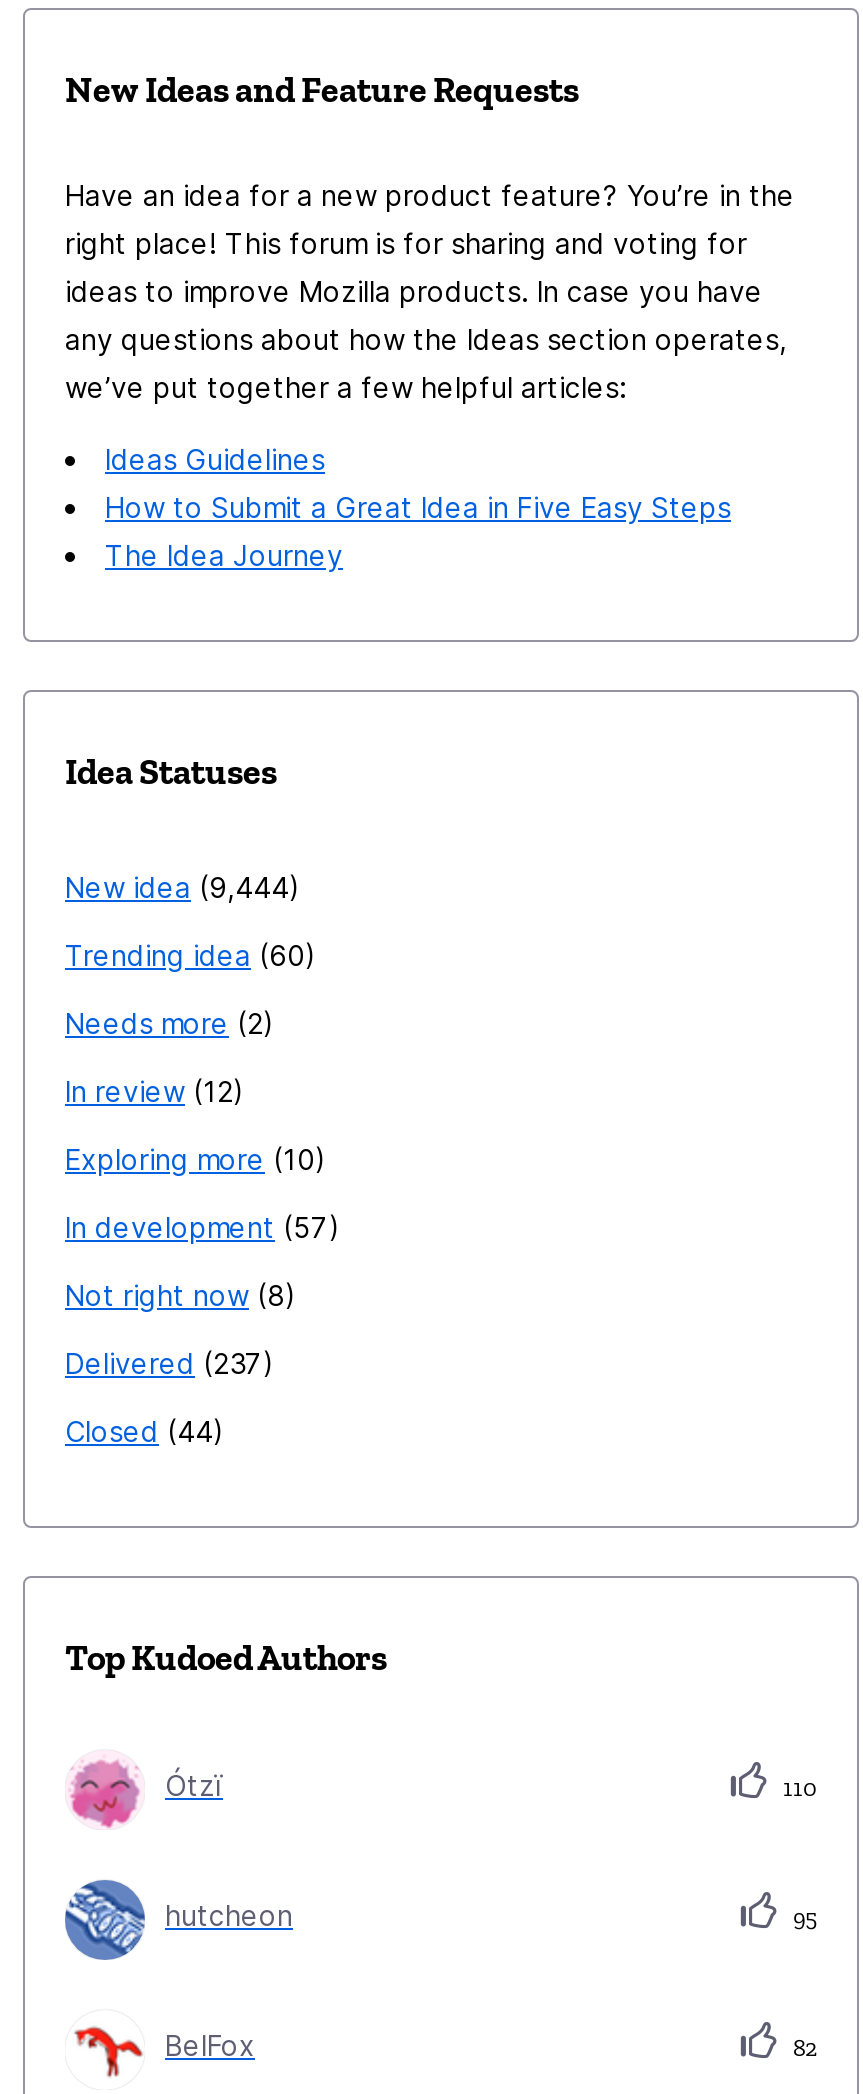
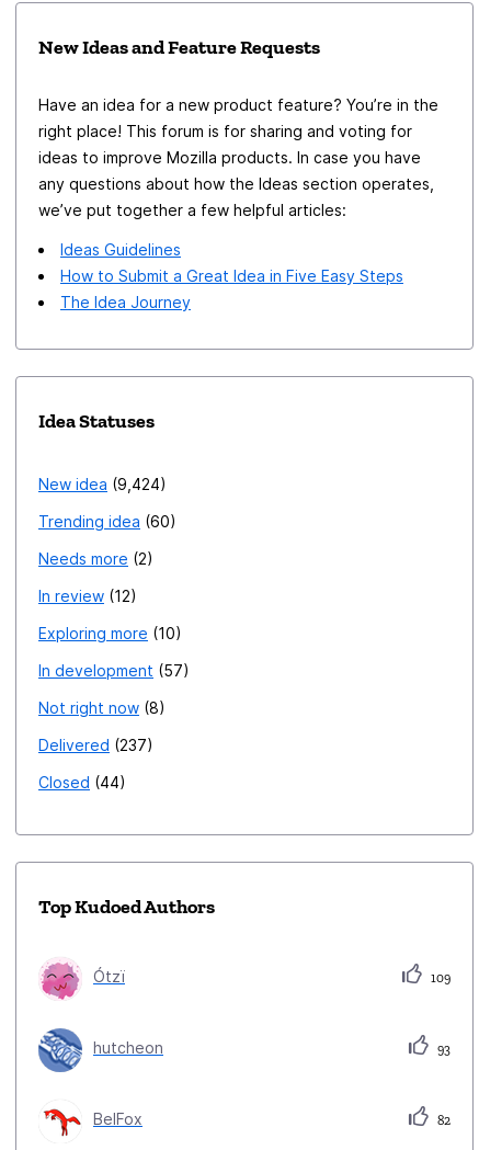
- New idea 9,444
+ New idea 9,424

- 110
+ 109

- 95
+ 93
